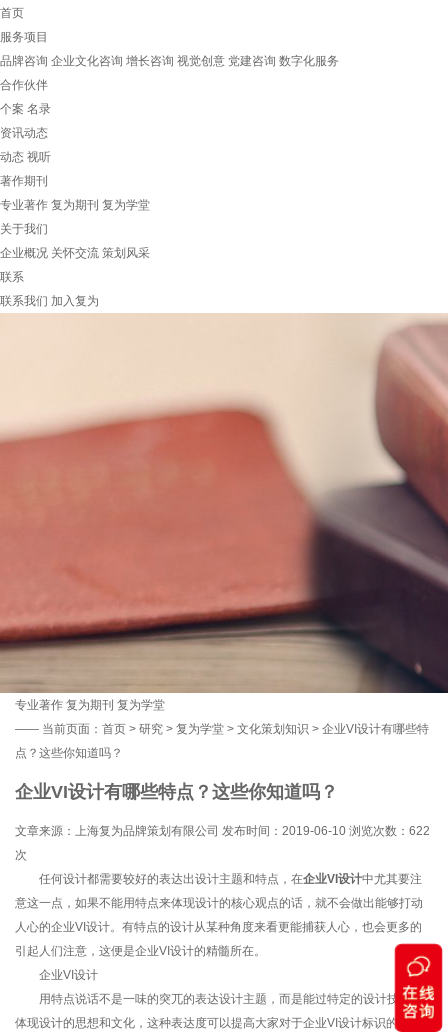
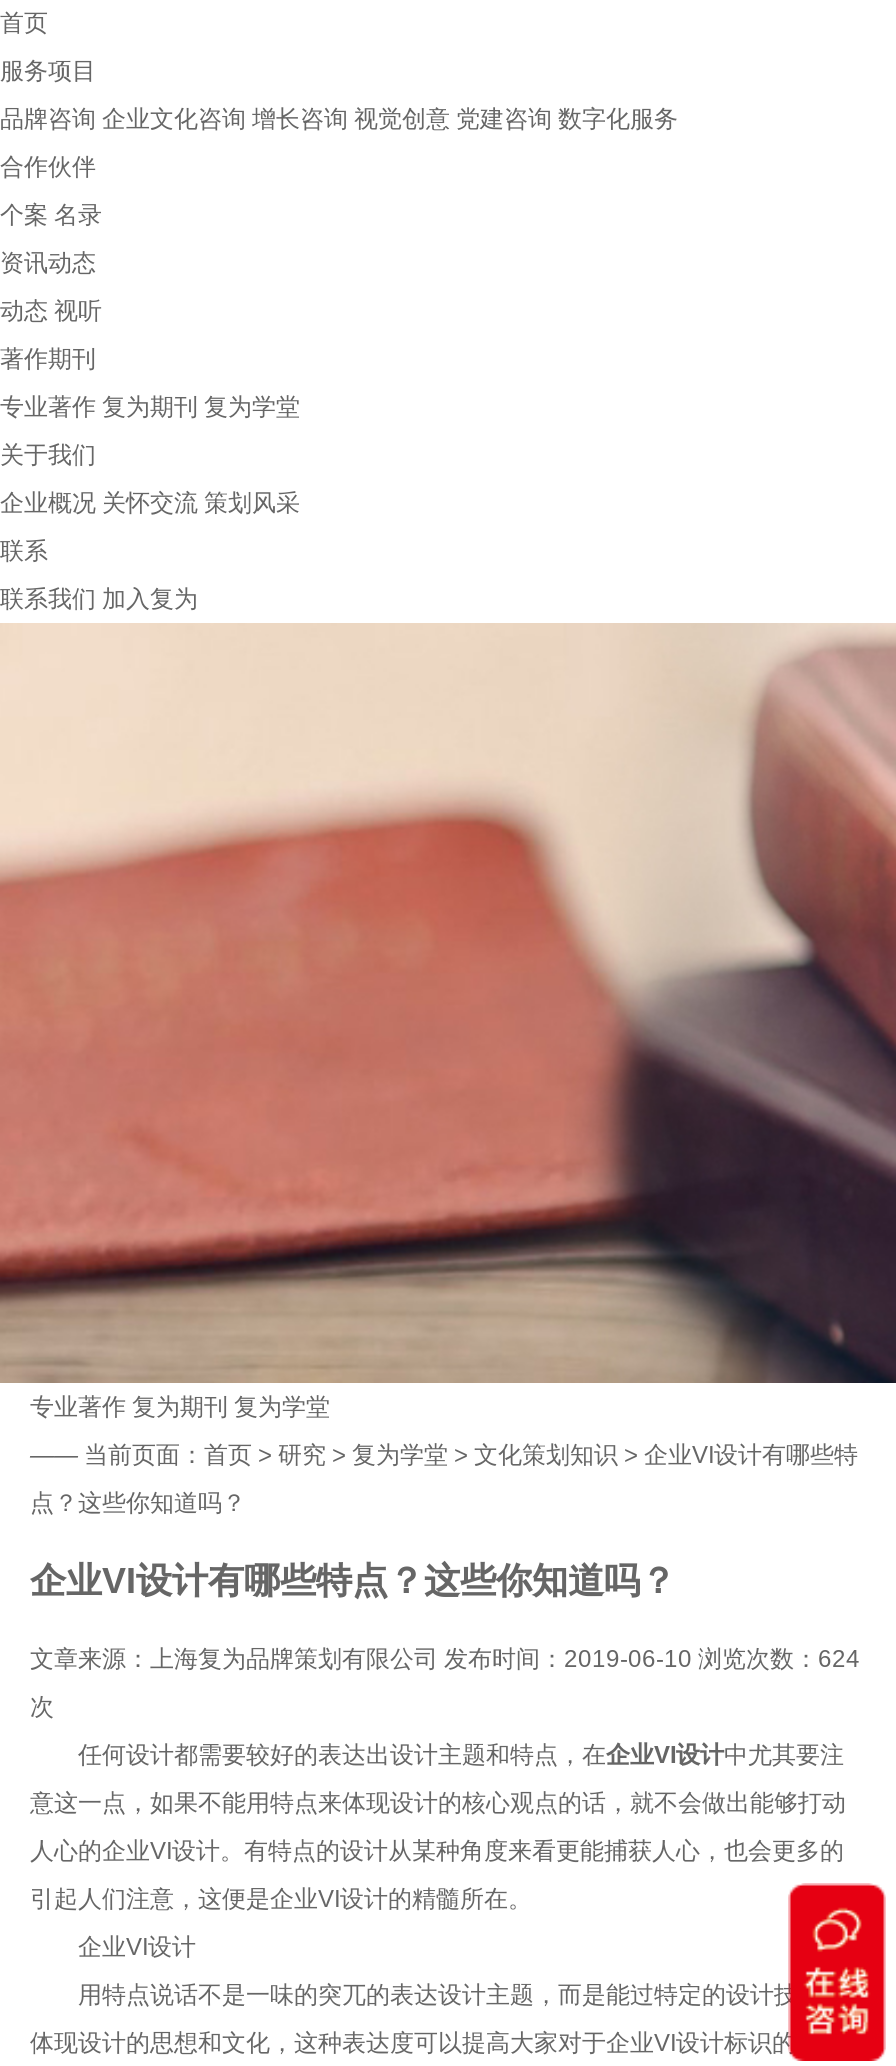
- 文章来源：上海复为品牌策划有限公司 发布时间：2019-06-10 浏览次数：622
+ 文章来源：上海复为品牌策划有限公司 发布时间：2019-06-10 浏览次数：624
